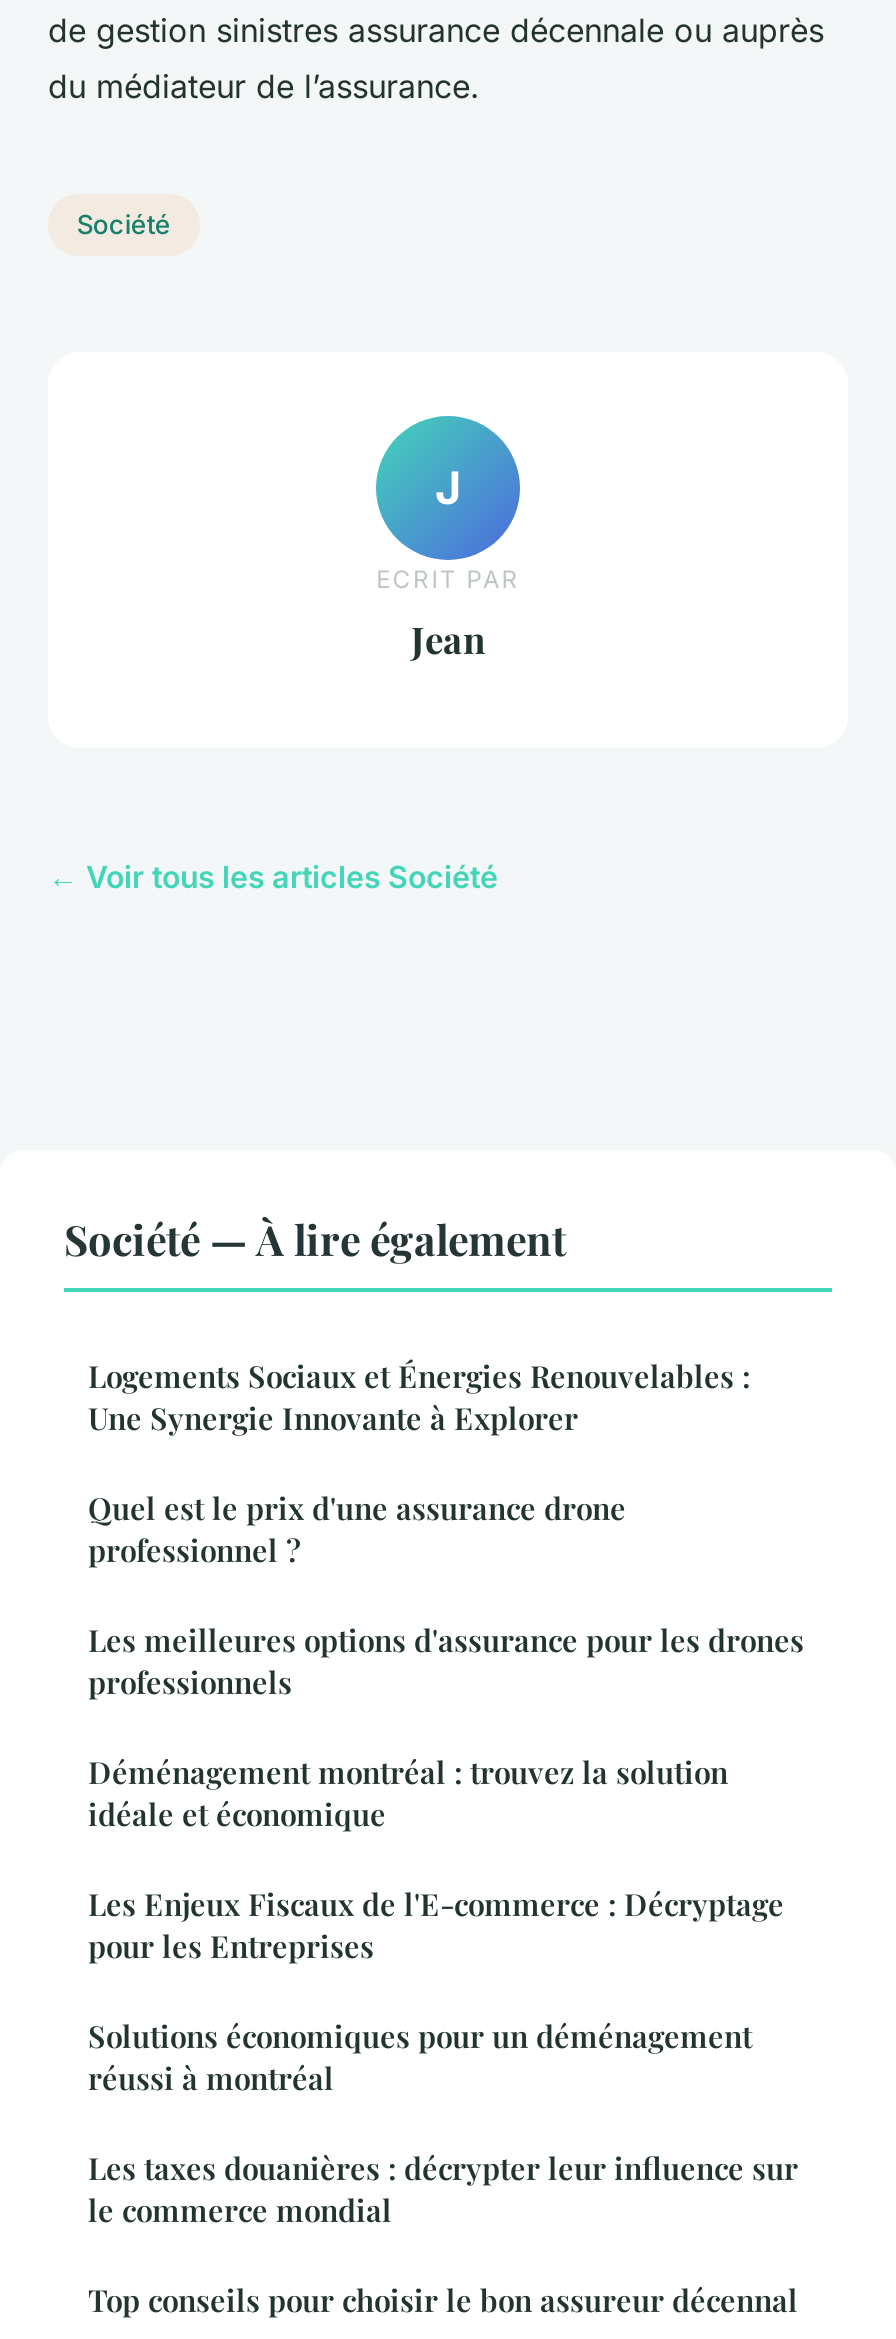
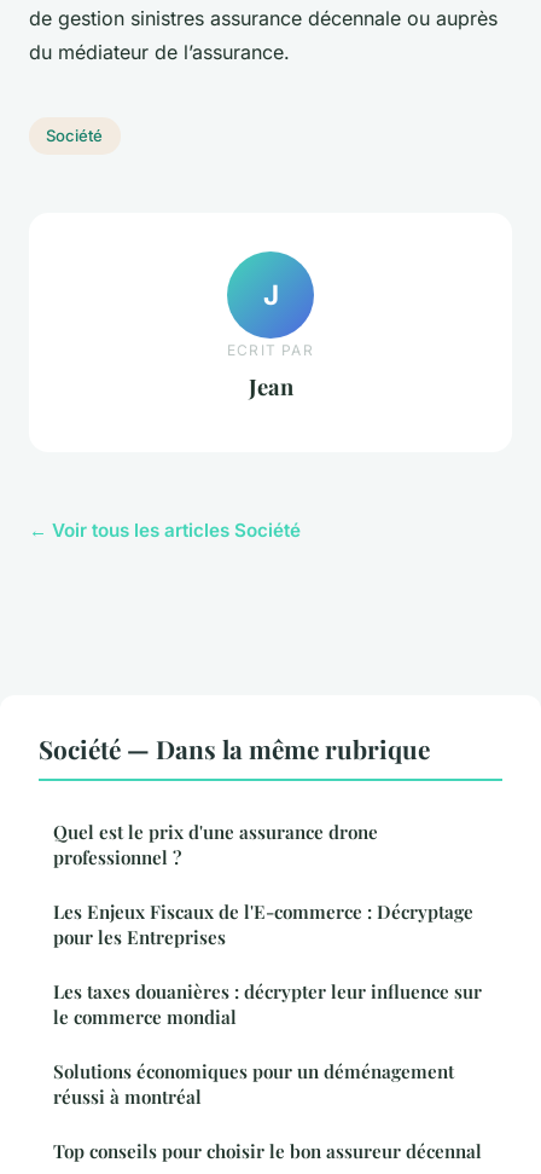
- Société — À lire également
- Logements Sociaux et Énergies Renouvelables :
- Une Synergie Innovante à Explorer
+ Société — Dans la même rubrique

- Les meilleures options d'assurance pour les drones
- professionnels
- Déménagement montréal : trouvez la solution
- idéale et économique

moved down: Solutions économiques pour un déménagement | réussi à montréal

moved up: Les taxes douanières : décrypter leur influence sur | le commerce mondial
